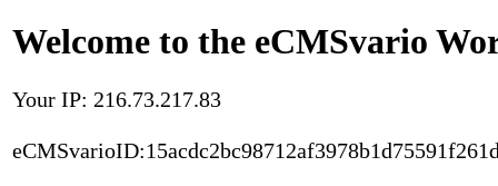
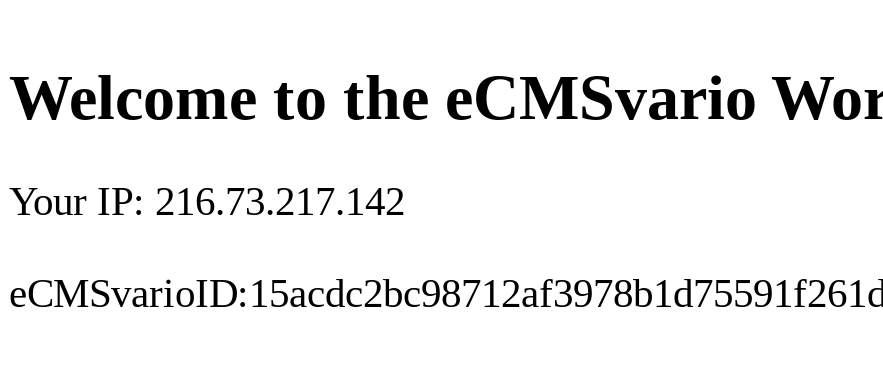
- Your IP: 216.73.217.83
+ Your IP: 216.73.217.142
